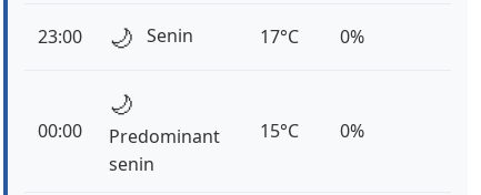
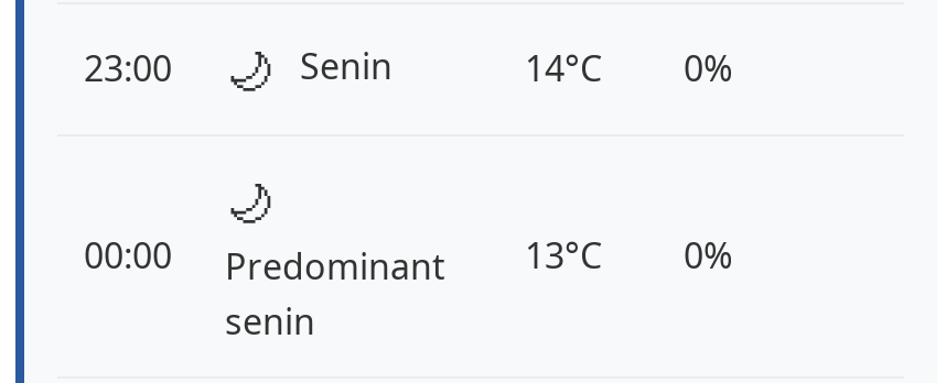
- 17°C 0%
+ 14°C 0%

- 00:00 Predominant 15°C 0%
+ 00:00 Predominant 13°C 0%
